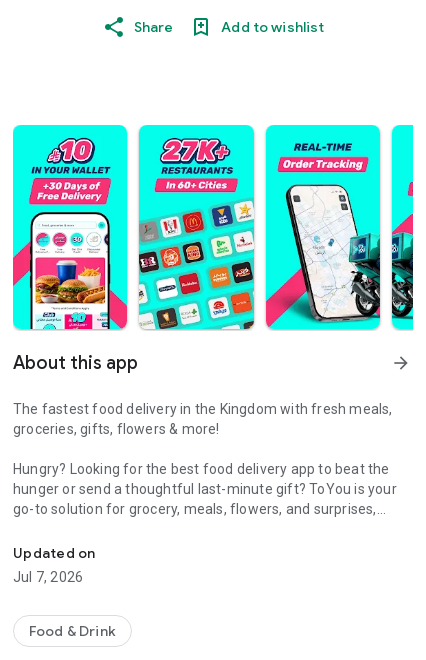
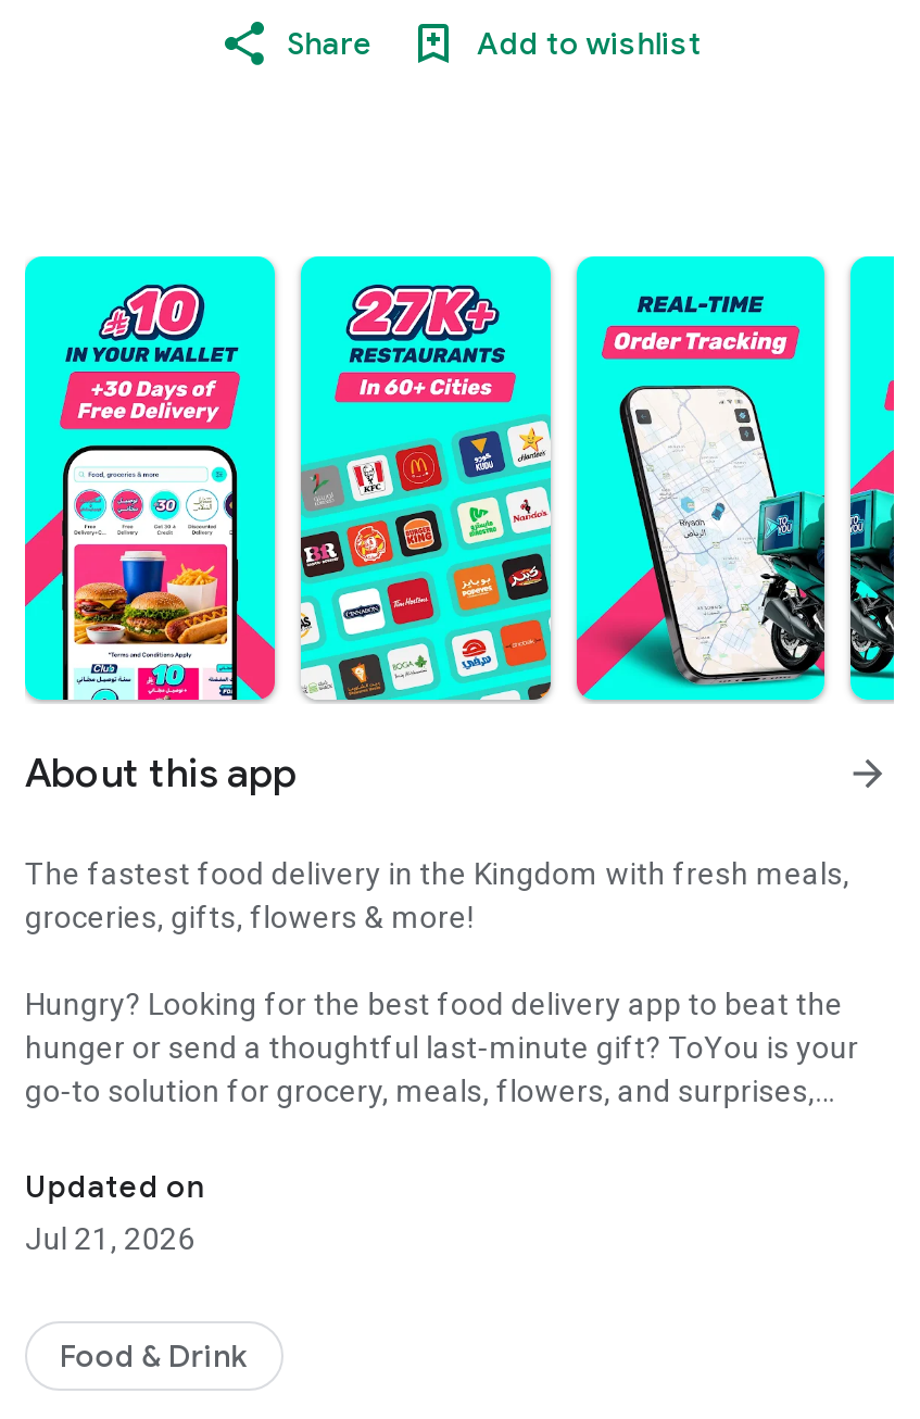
- Jul 7, 2026
+ Jul 21, 2026
